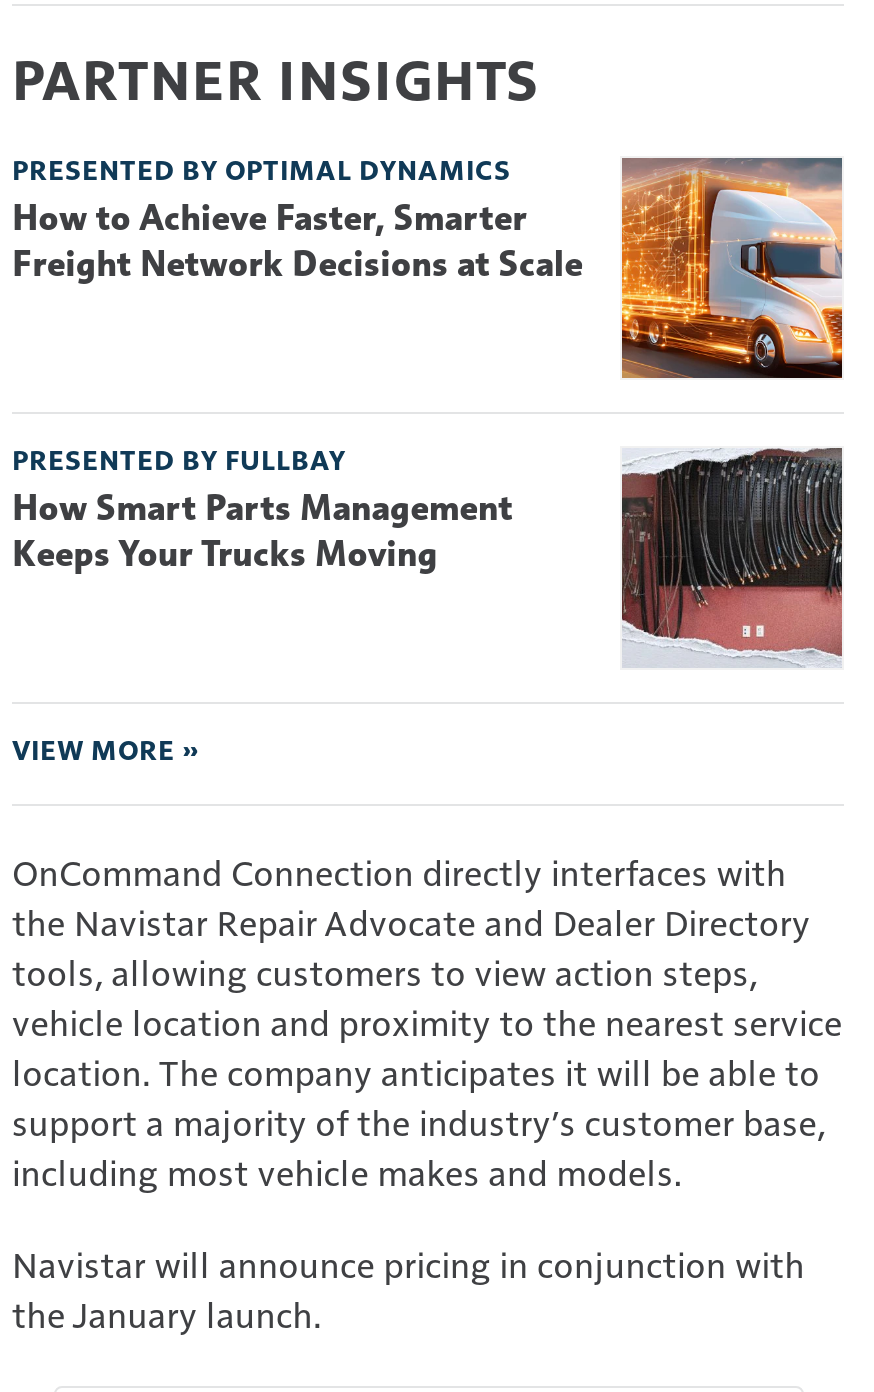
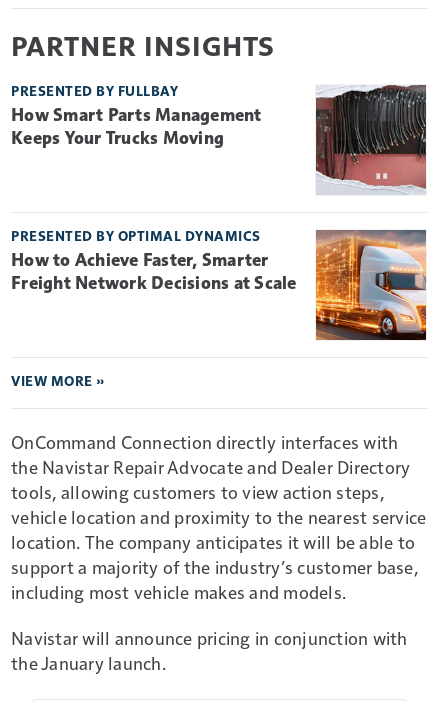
moved down: [image] | PRESENTED BY OPTIMAL DYNAMICS | How to Achieve Faster, Smarter | Freight Network Decisions at Scale

moved up: PRESENTED BY FULLBAY | How Smart Parts Management | Keeps Your Trucks Moving
